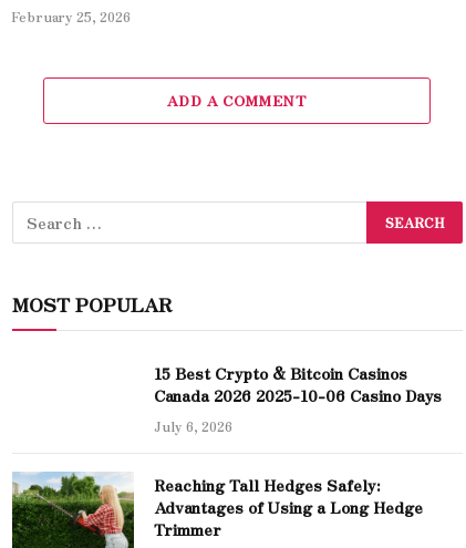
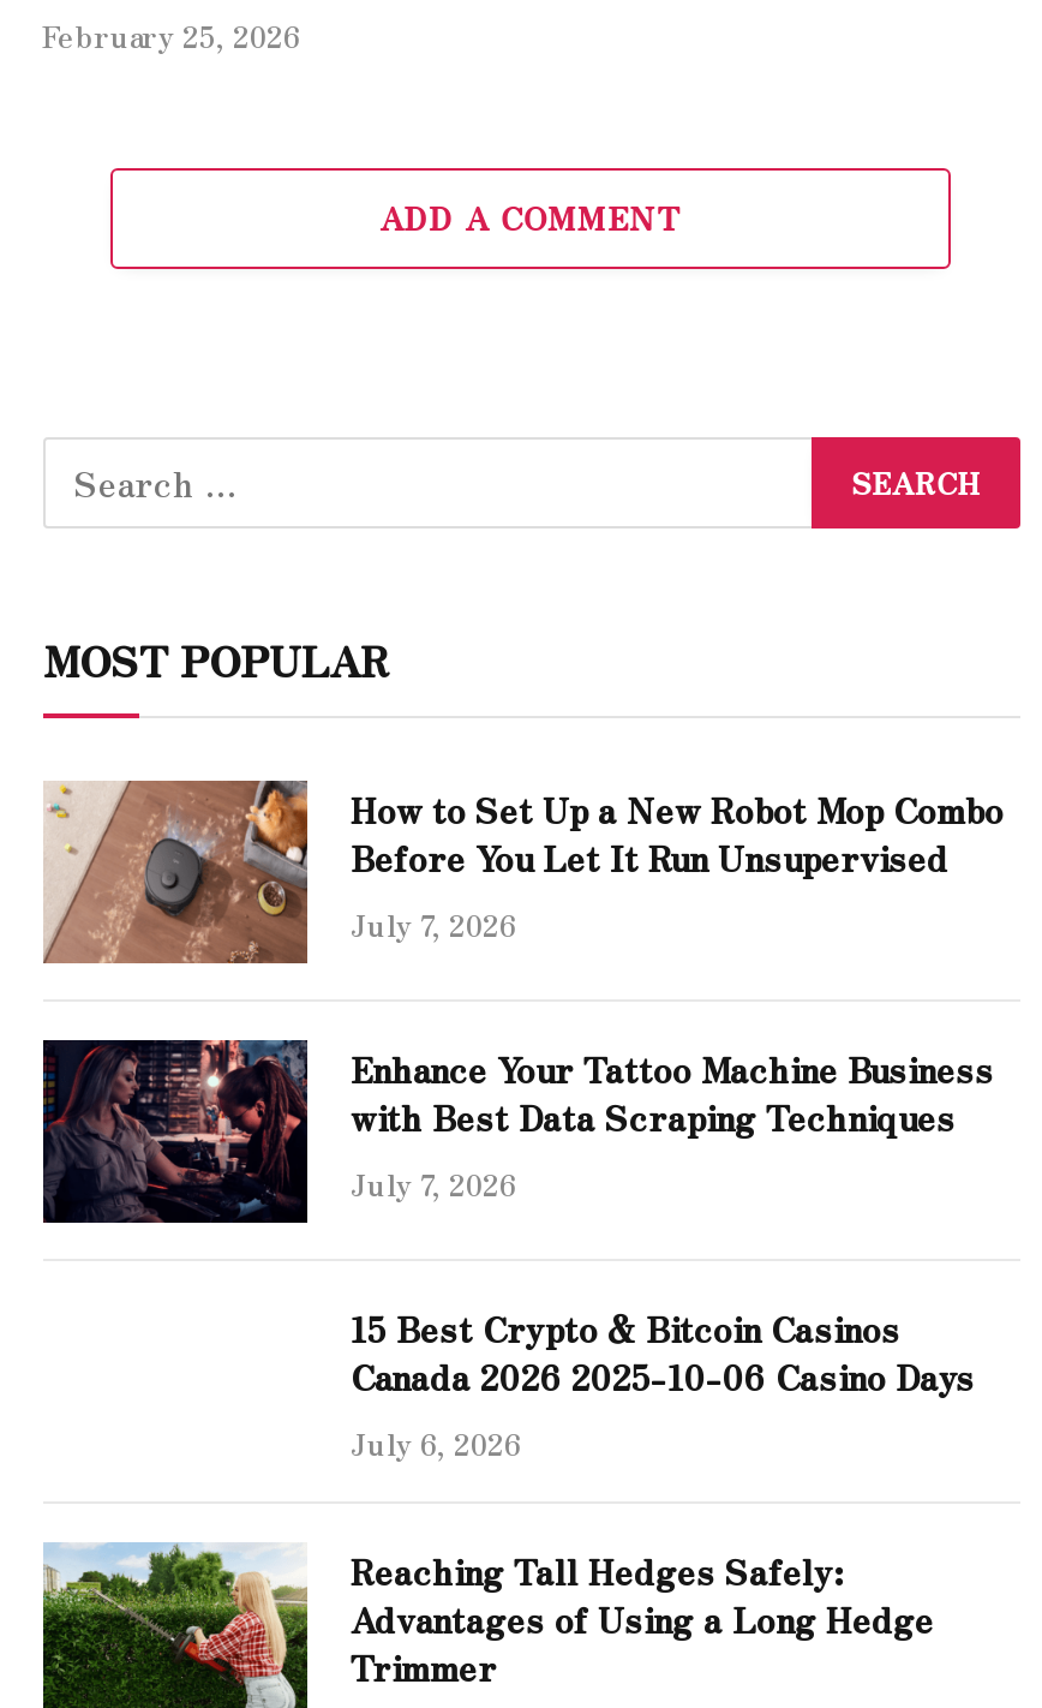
+ [image]

+ [image]
+ How to Set Up a New Robot Mop Combo
+ Before You Let It Run Unsupervised
+ July 7, 2026
+ Enhance Your Tattoo Machine Business
+ with Best Data Scraping Techniques
+ July 7, 2026
